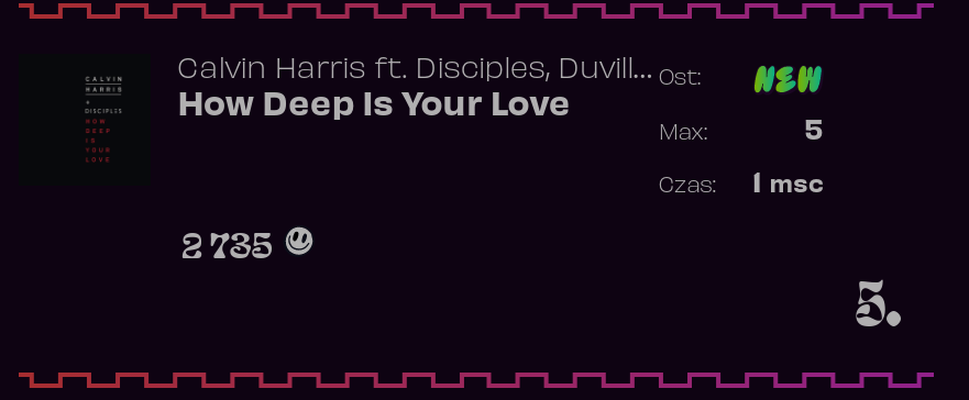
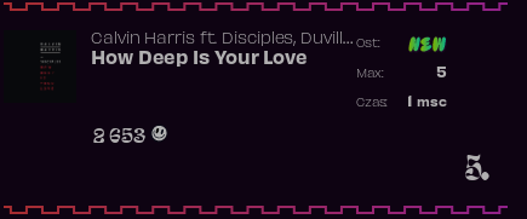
- 2 735
+ 2 653
